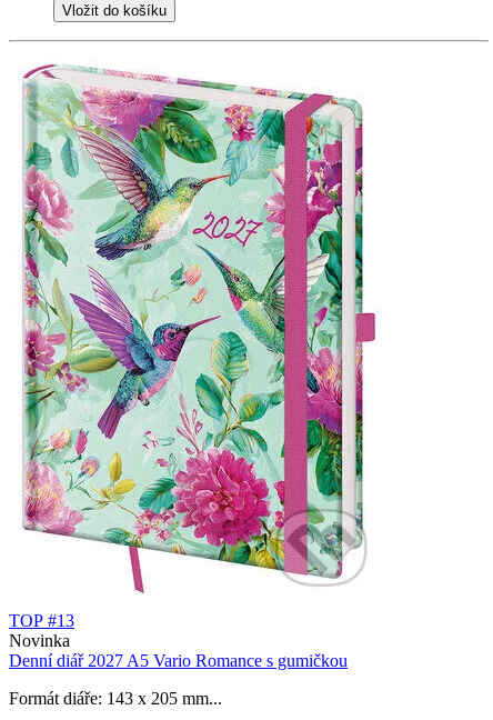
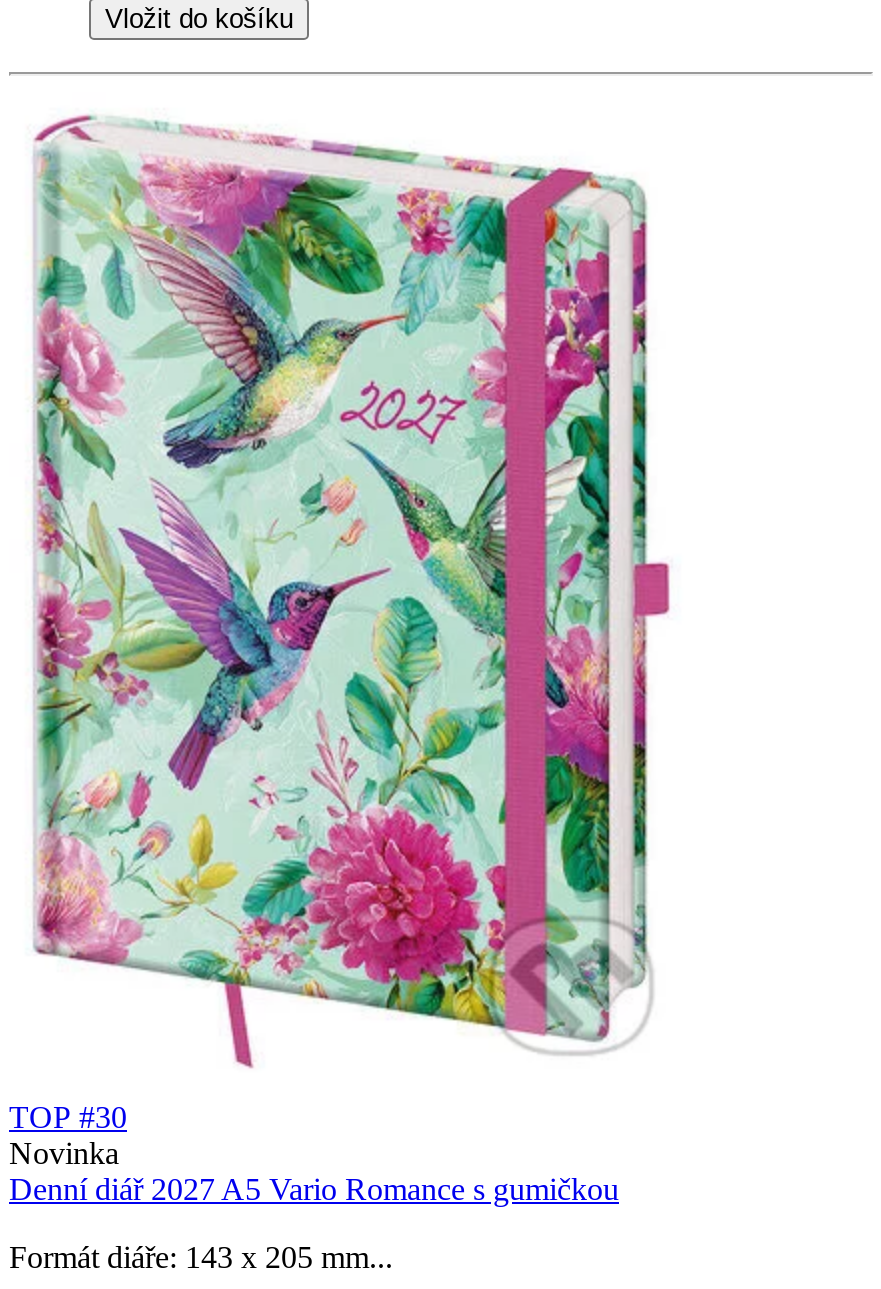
- TOP #13
+ TOP #30
